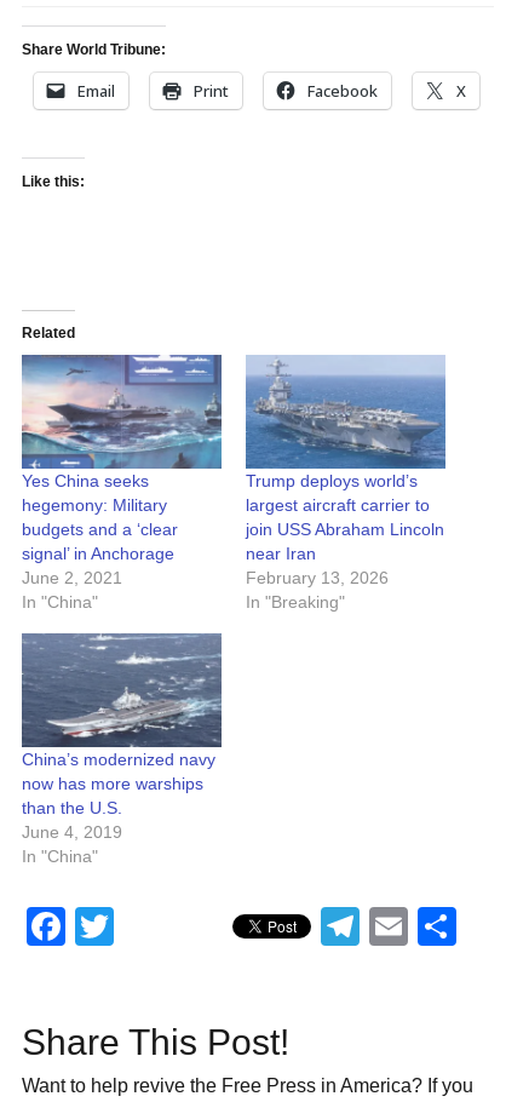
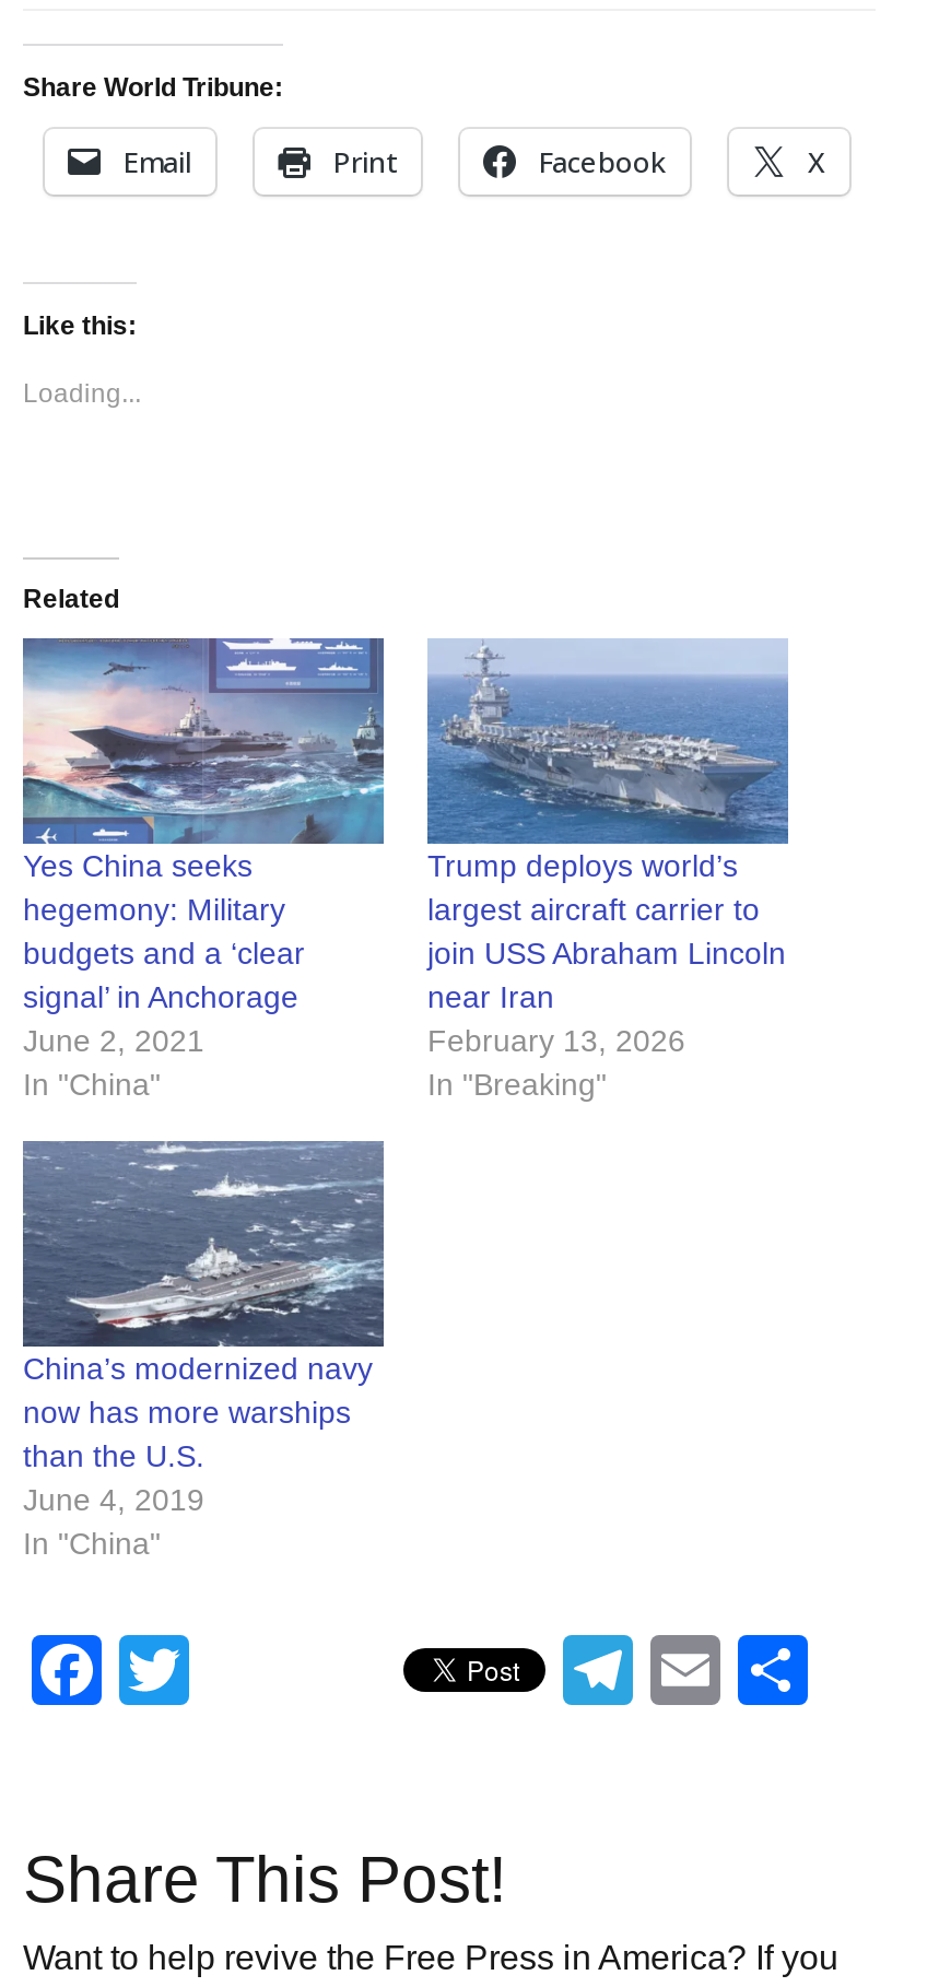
+ Loading...
